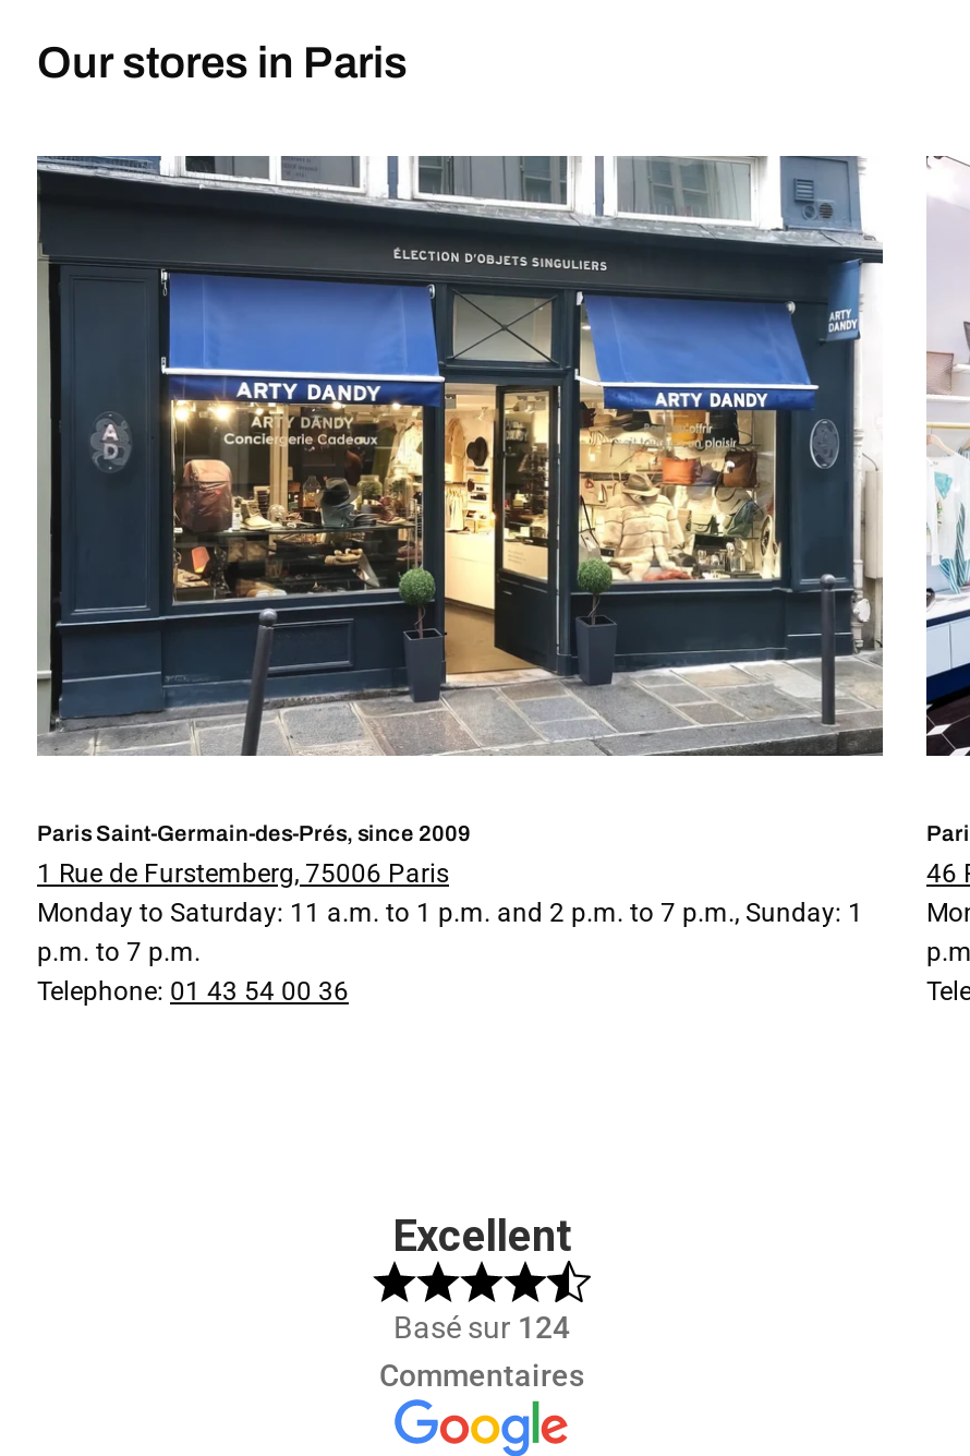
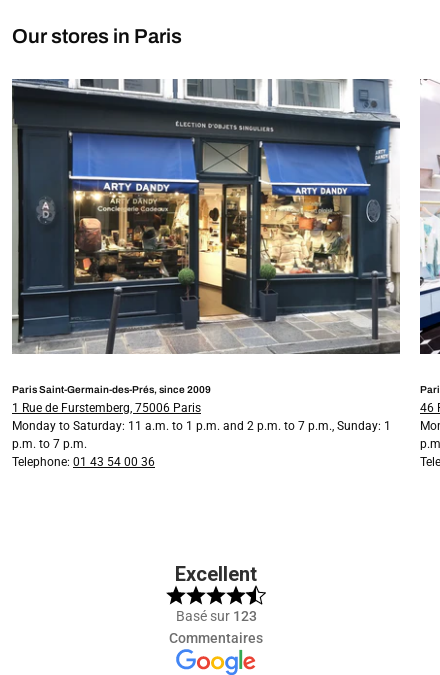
- Basé sur 124
+ Basé sur 123
